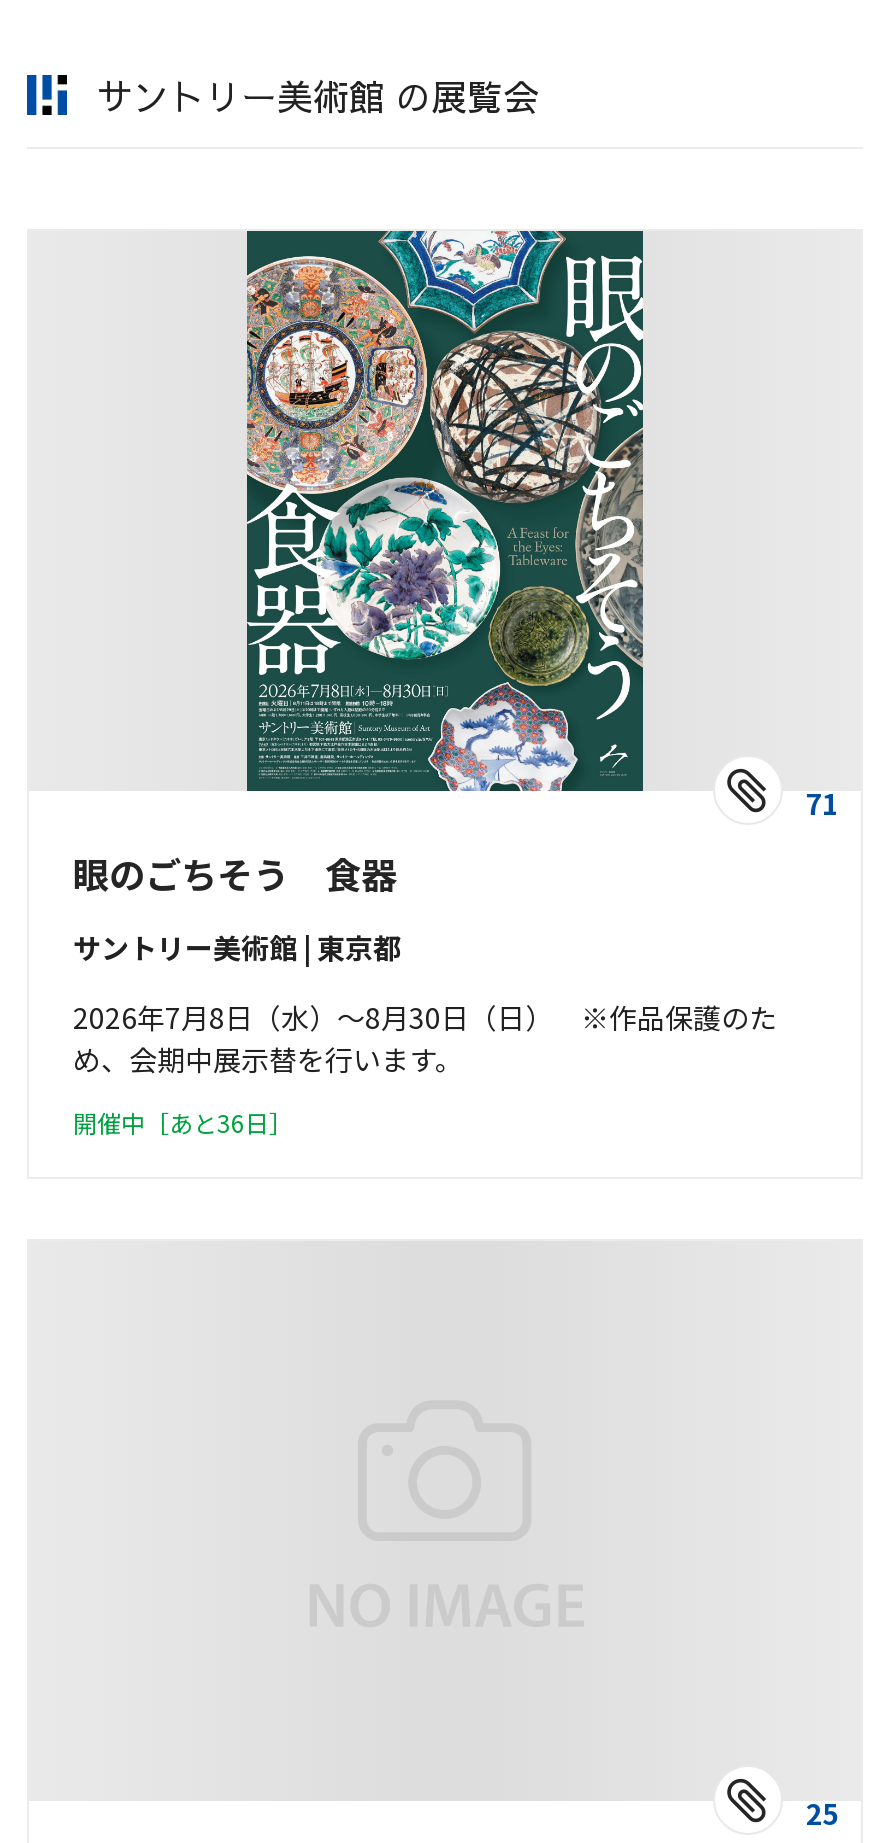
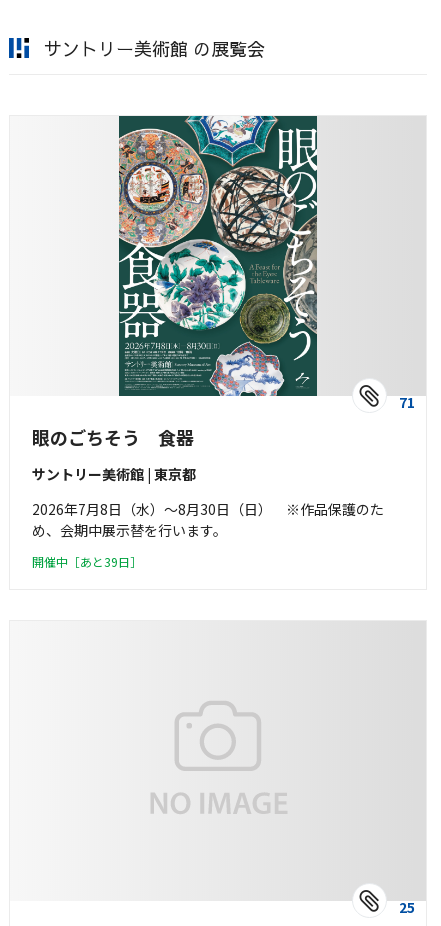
- 開催中［あと36日］
+ 開催中［あと39日］
